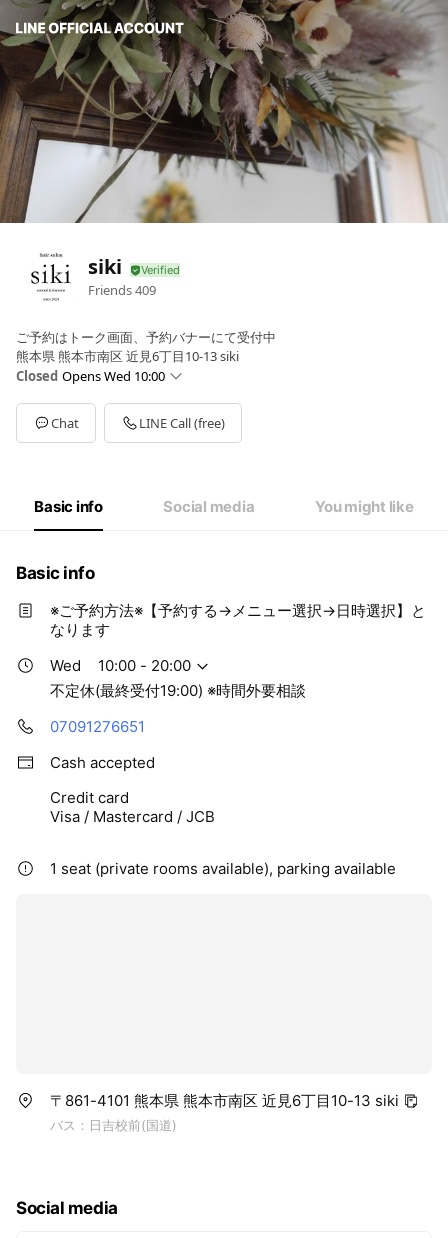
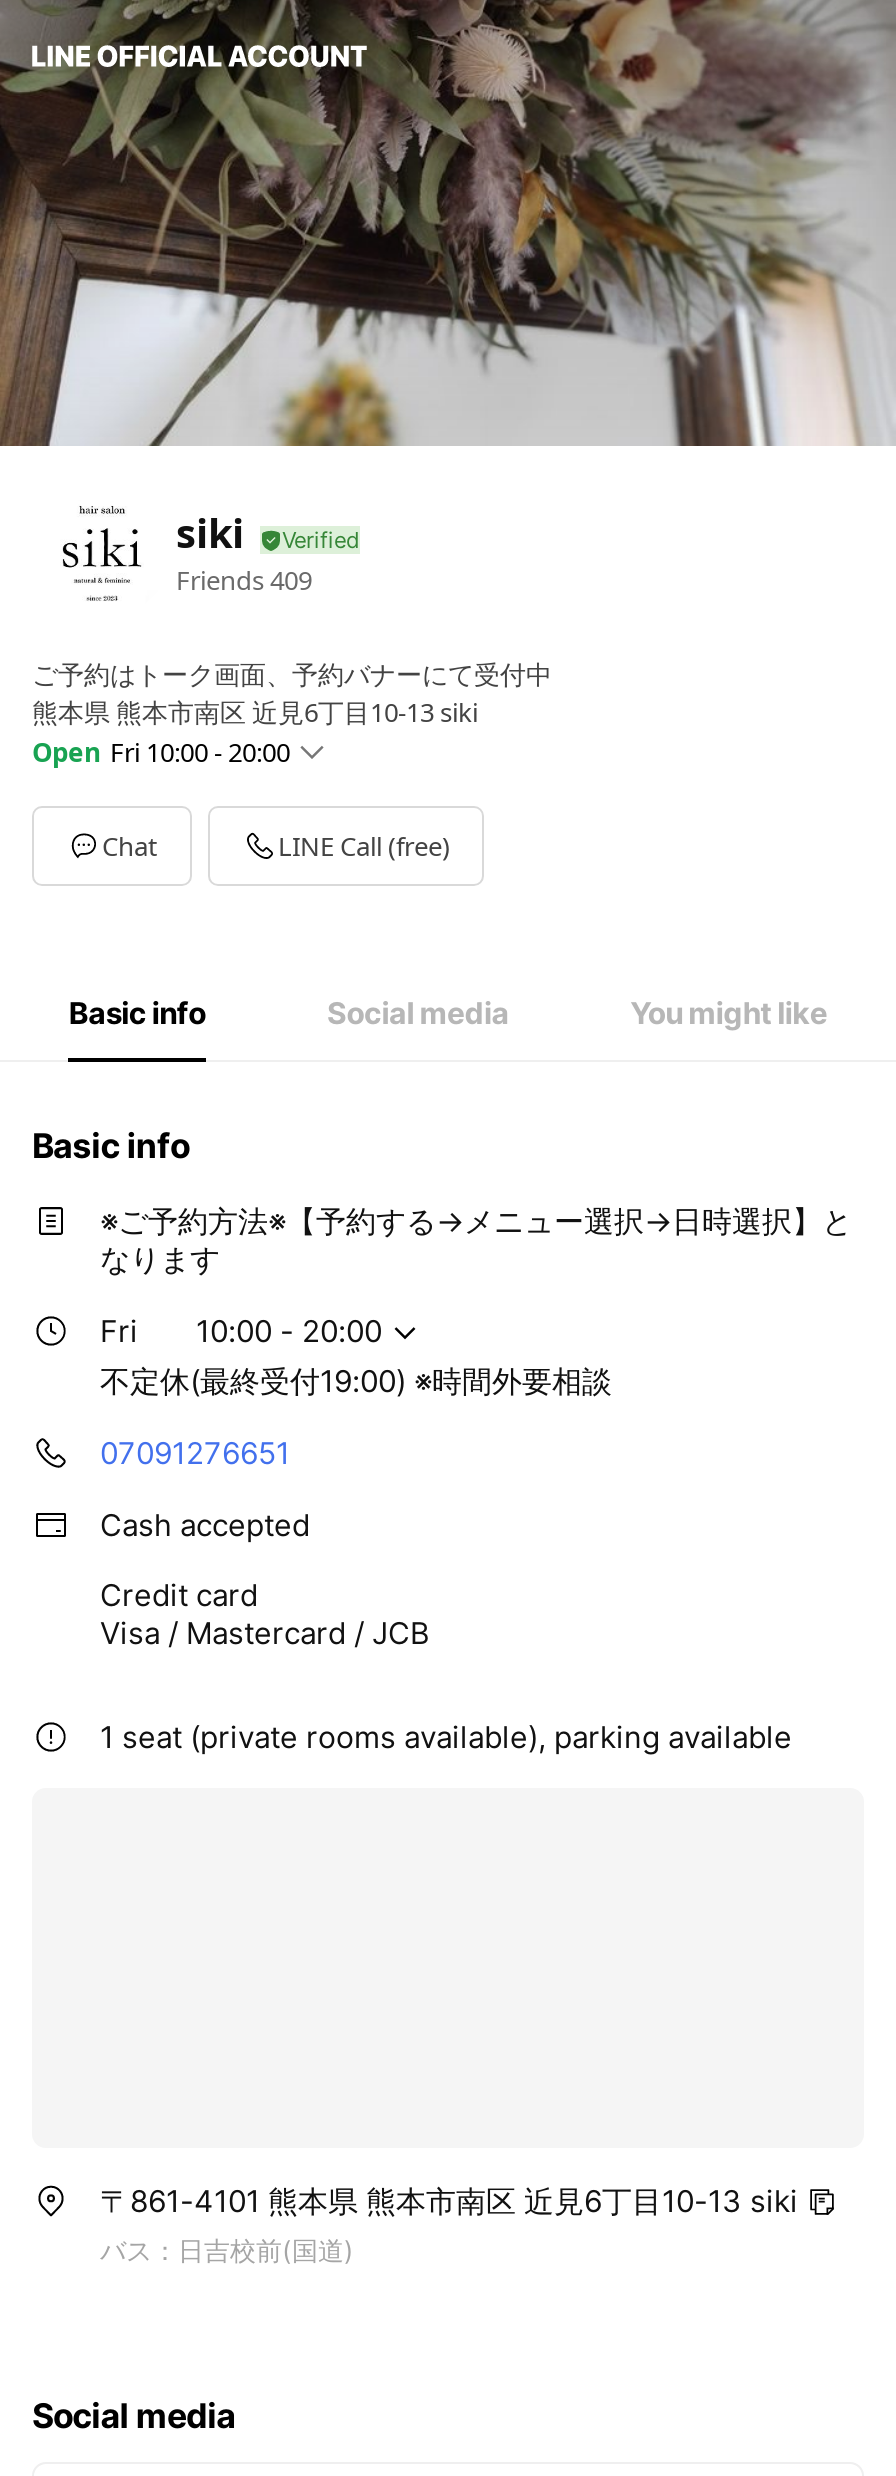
- Closed Opens Wed 10:00
+ Open Fri 10:00 - 20:00

- Wed
+ Fri
